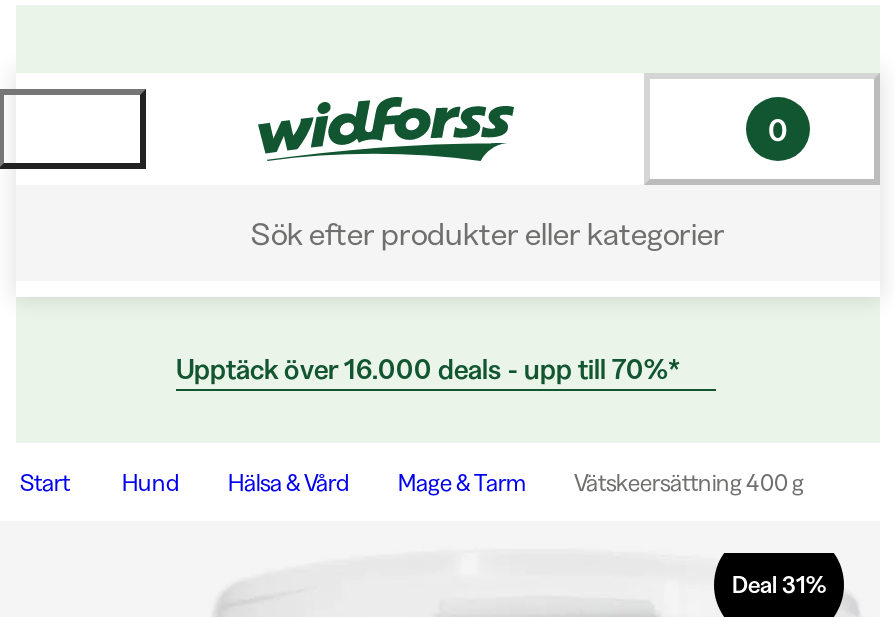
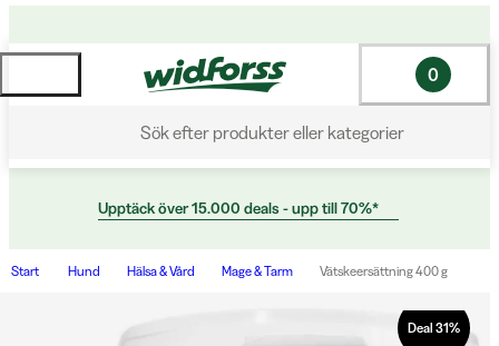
- Upptäck över 16.000 deals - upp till 70%*
+ Upptäck över 15.000 deals - upp till 70%*
